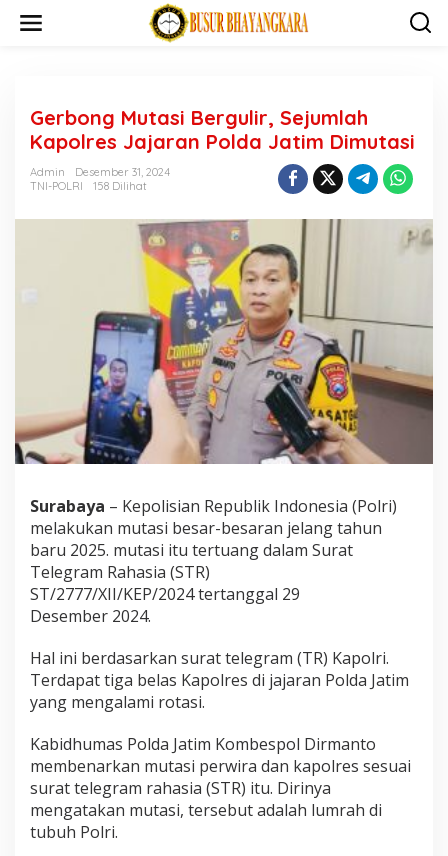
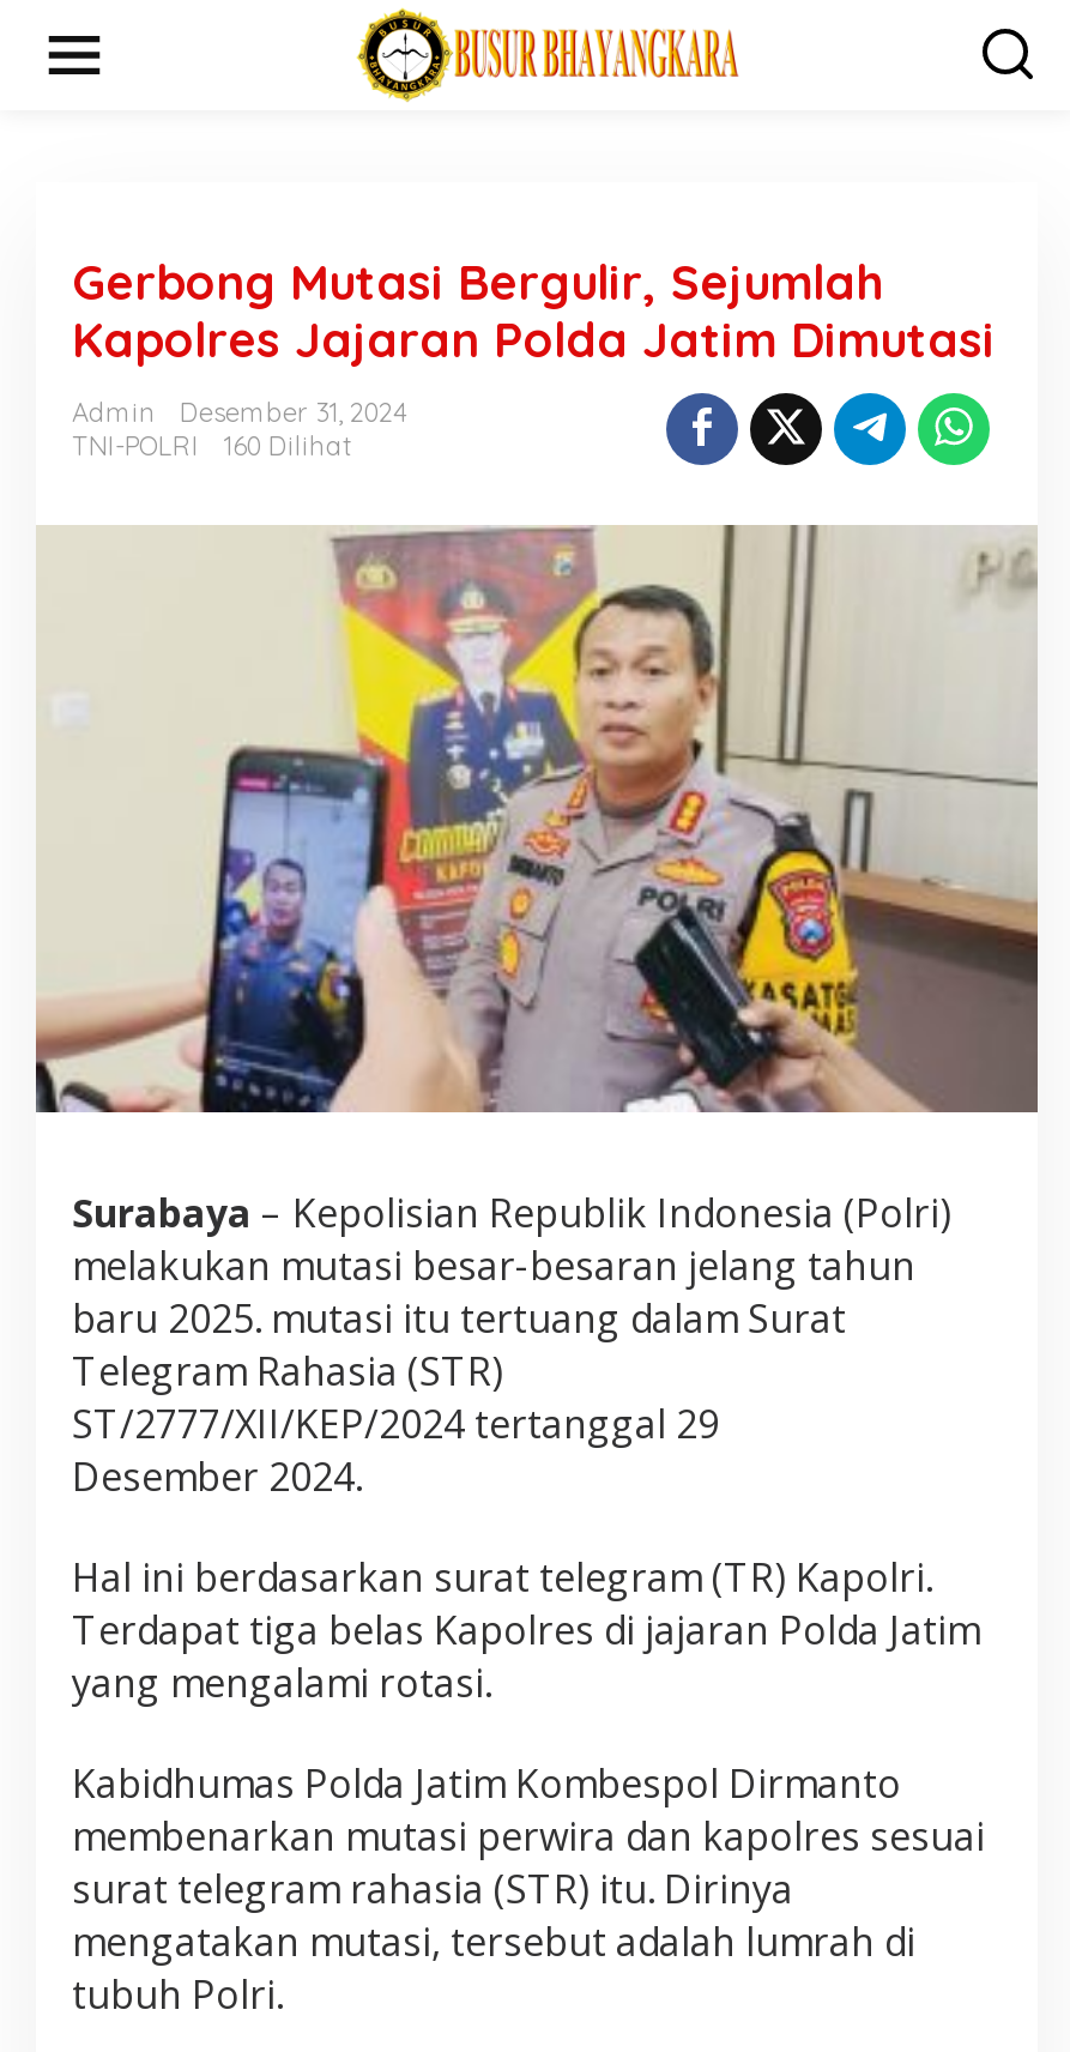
- 158 Dilihat
+ 160 Dilihat
